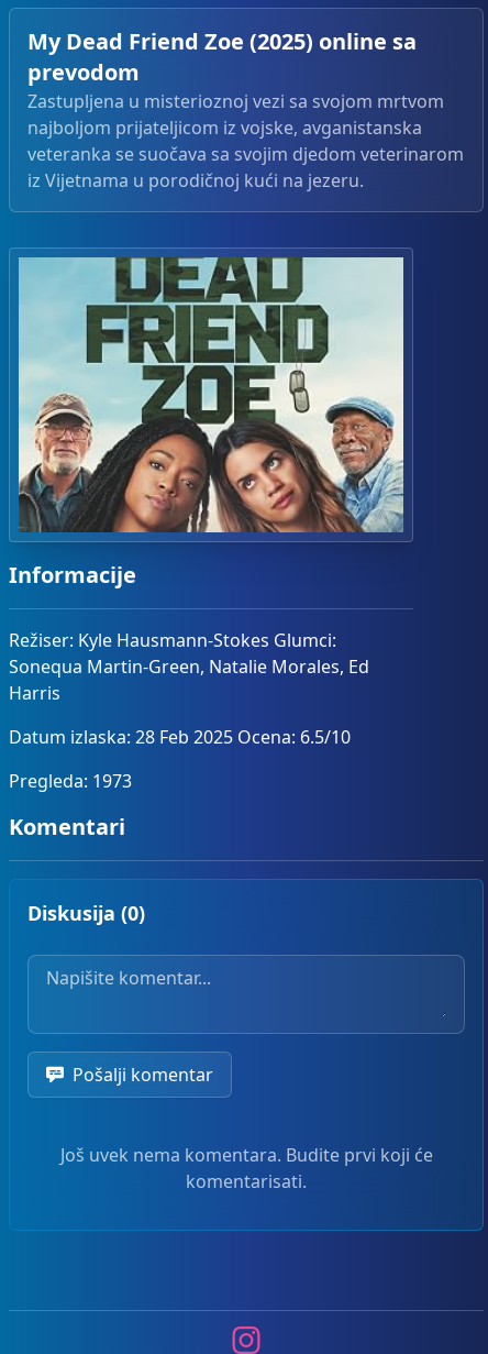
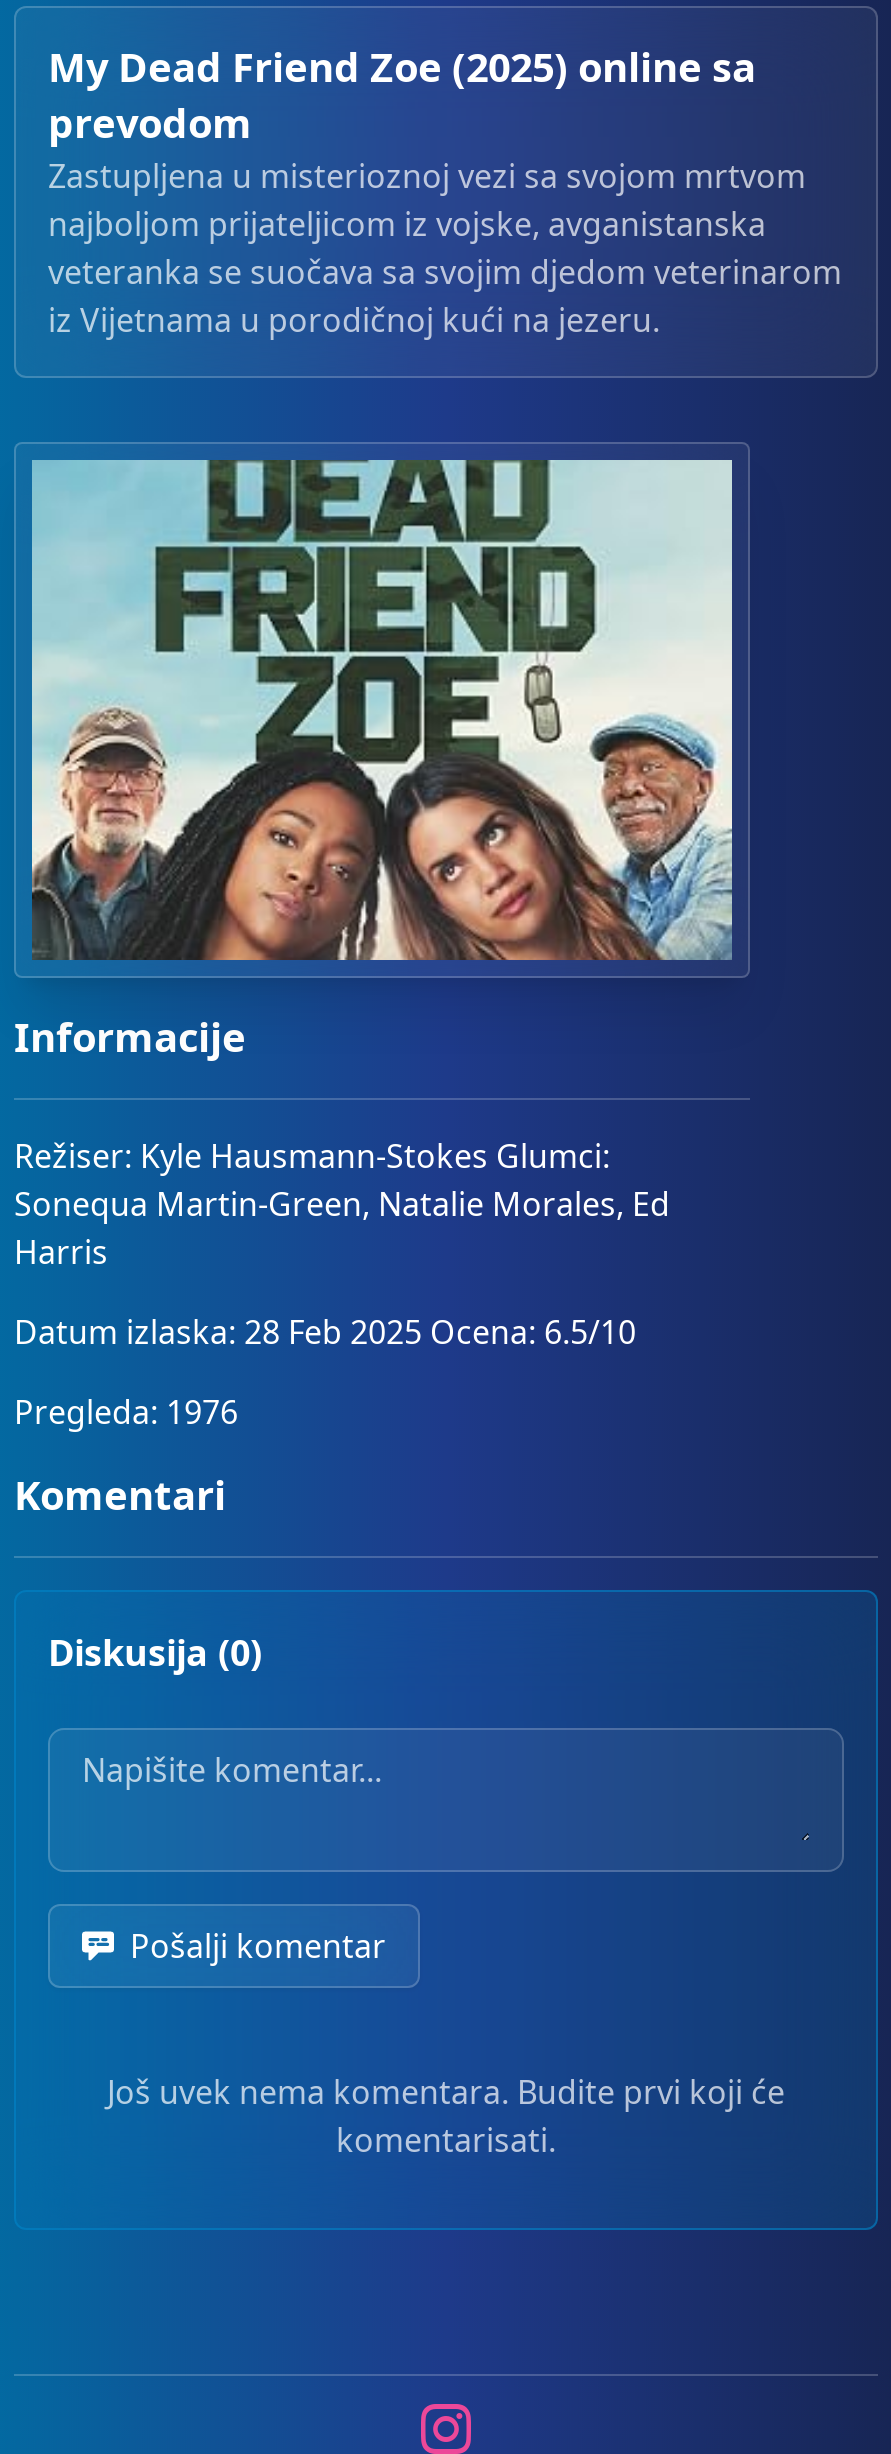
- Pregleda: 1973
+ Pregleda: 1976
